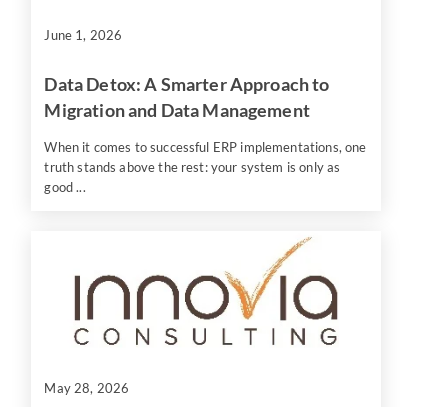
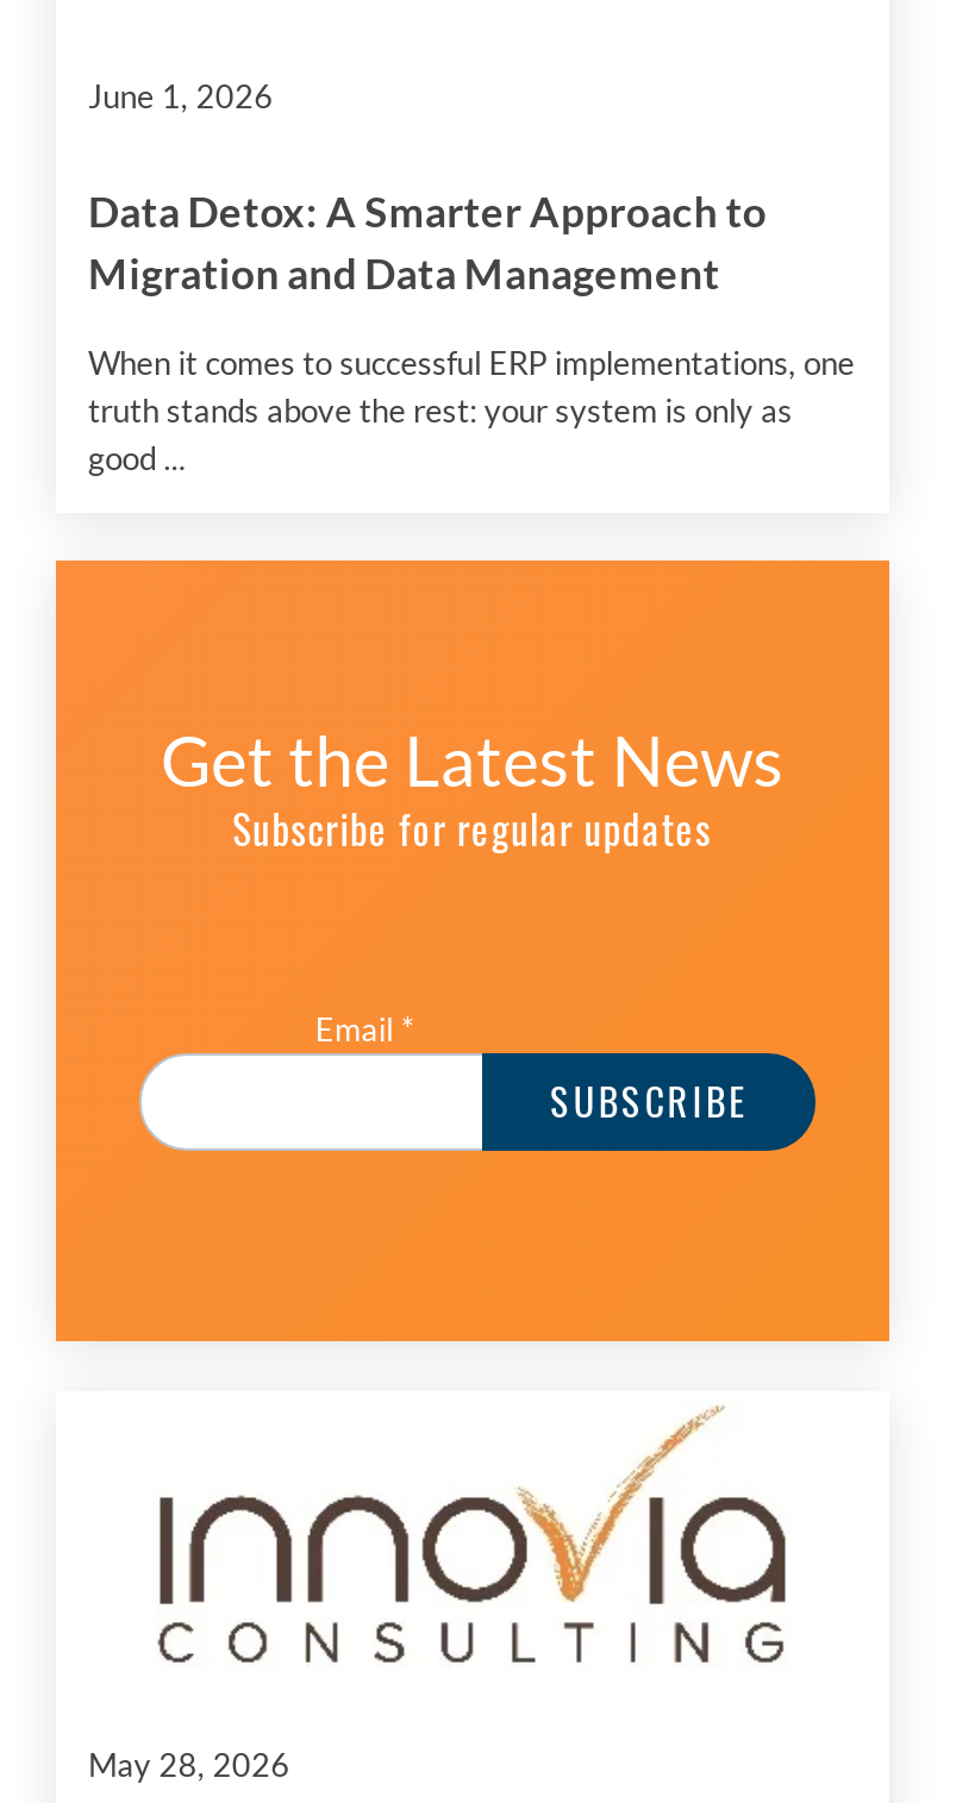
+ [image]
+ Get the Latest News
+ Subscribe for regular updates

+ Email *
